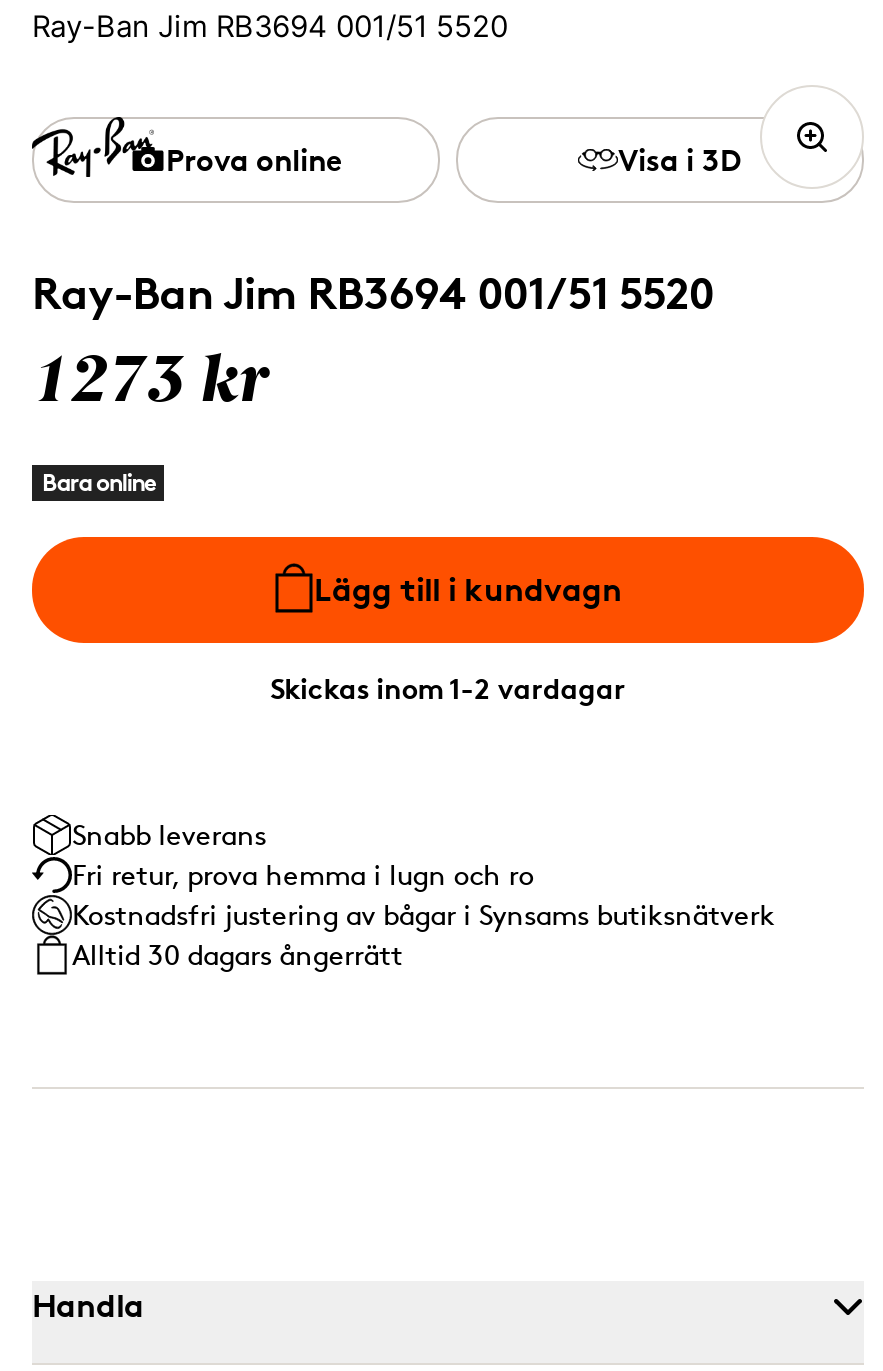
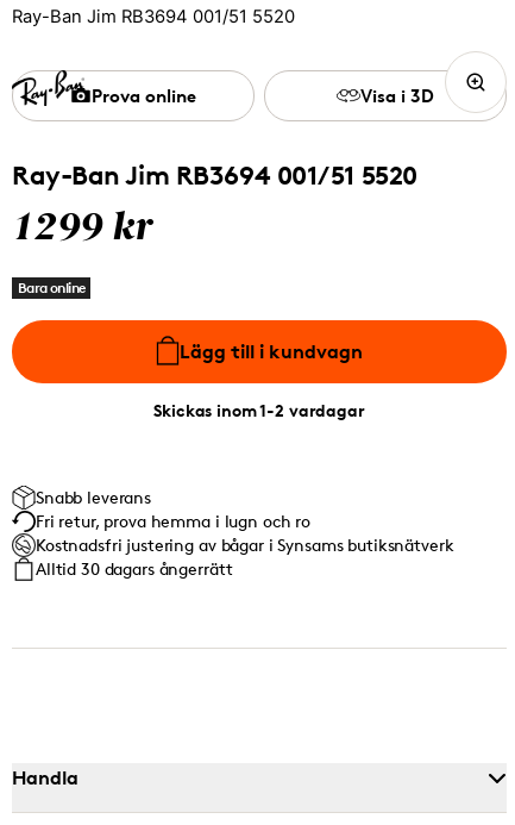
- 1273 kr
+ 1299 kr
